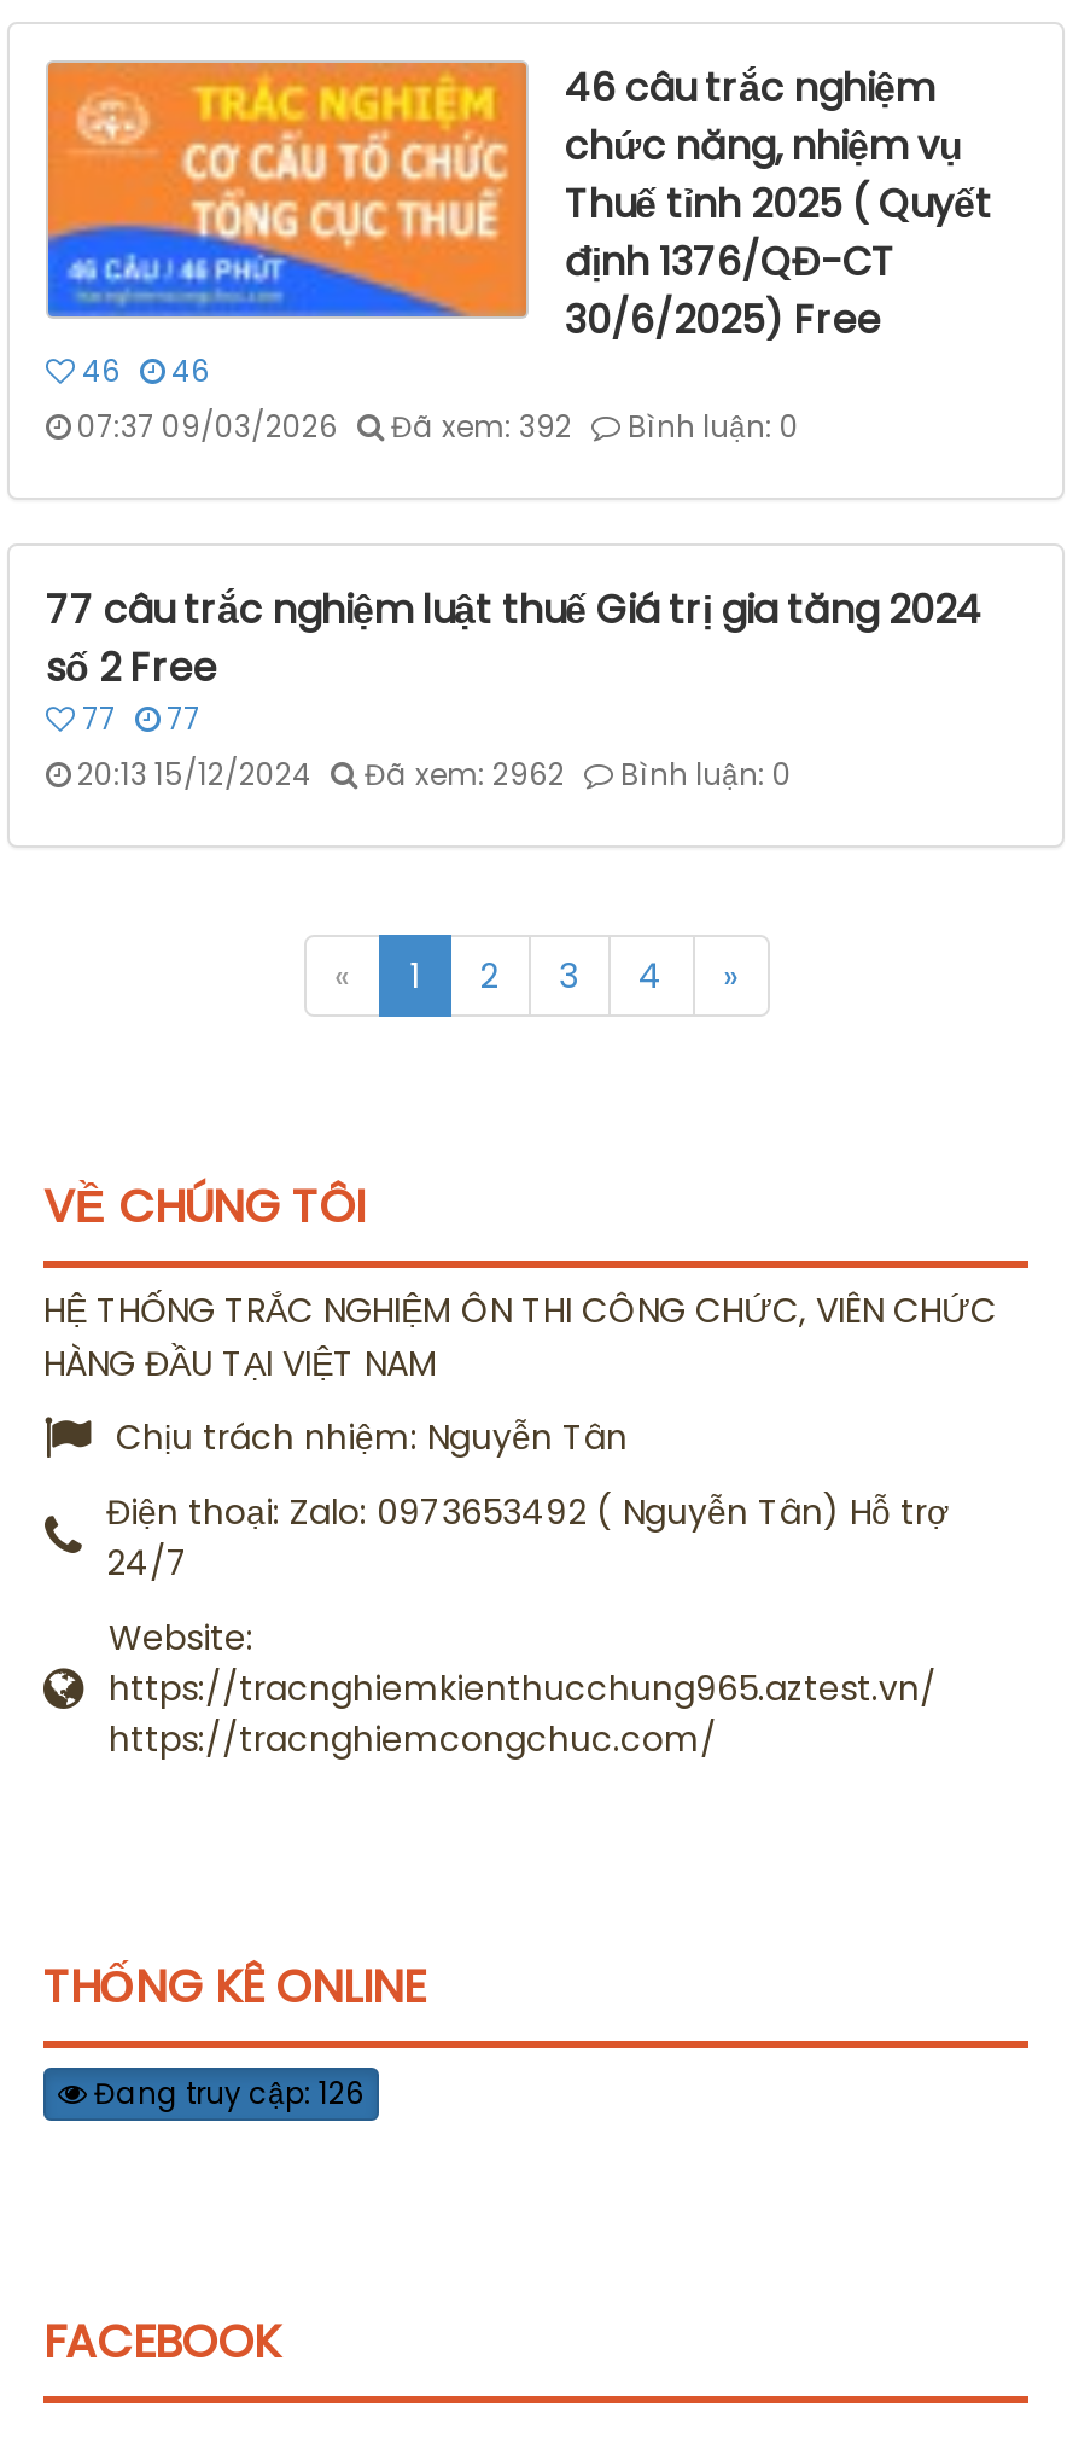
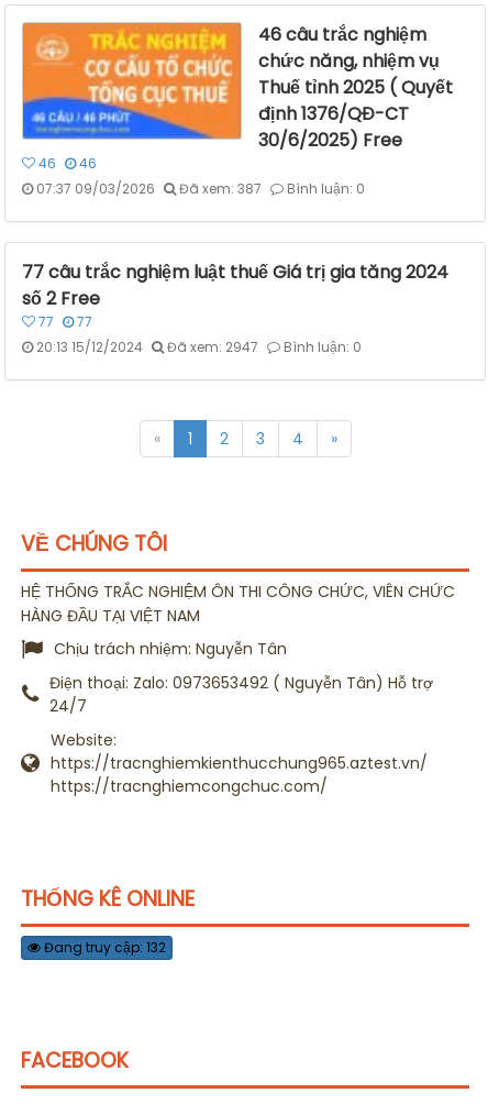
- 07:37 09/03/2026 Đã xem: 392 Bình luận: 0
+ 07:37 09/03/2026 Đã xem: 387 Bình luận: 0

- 20:13 15/12/2024 Đã xem: 2962 Bình luận: 0
+ 20:13 15/12/2024 Đã xem: 2947 Bình luận: 0

- Đang truy cập: 126
+ Đang truy cập: 132
